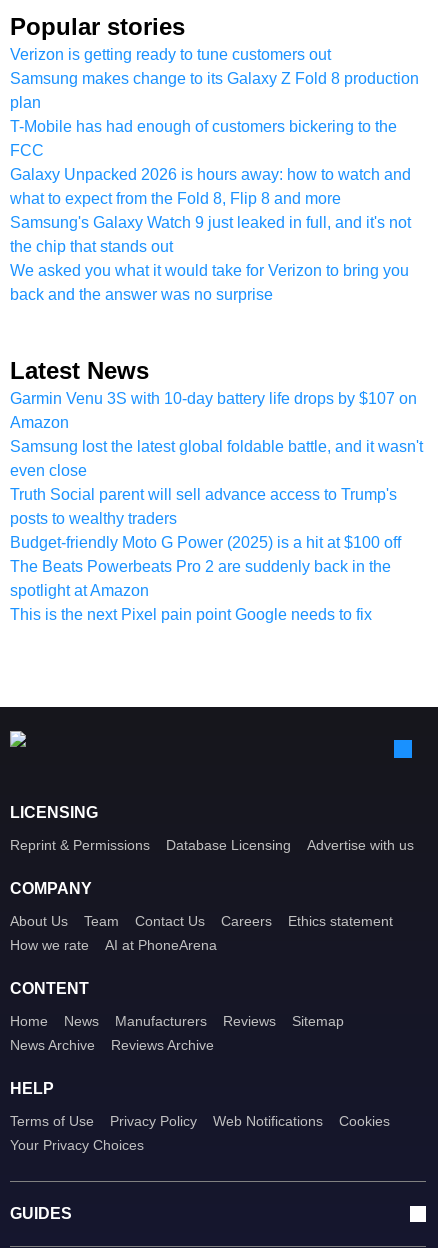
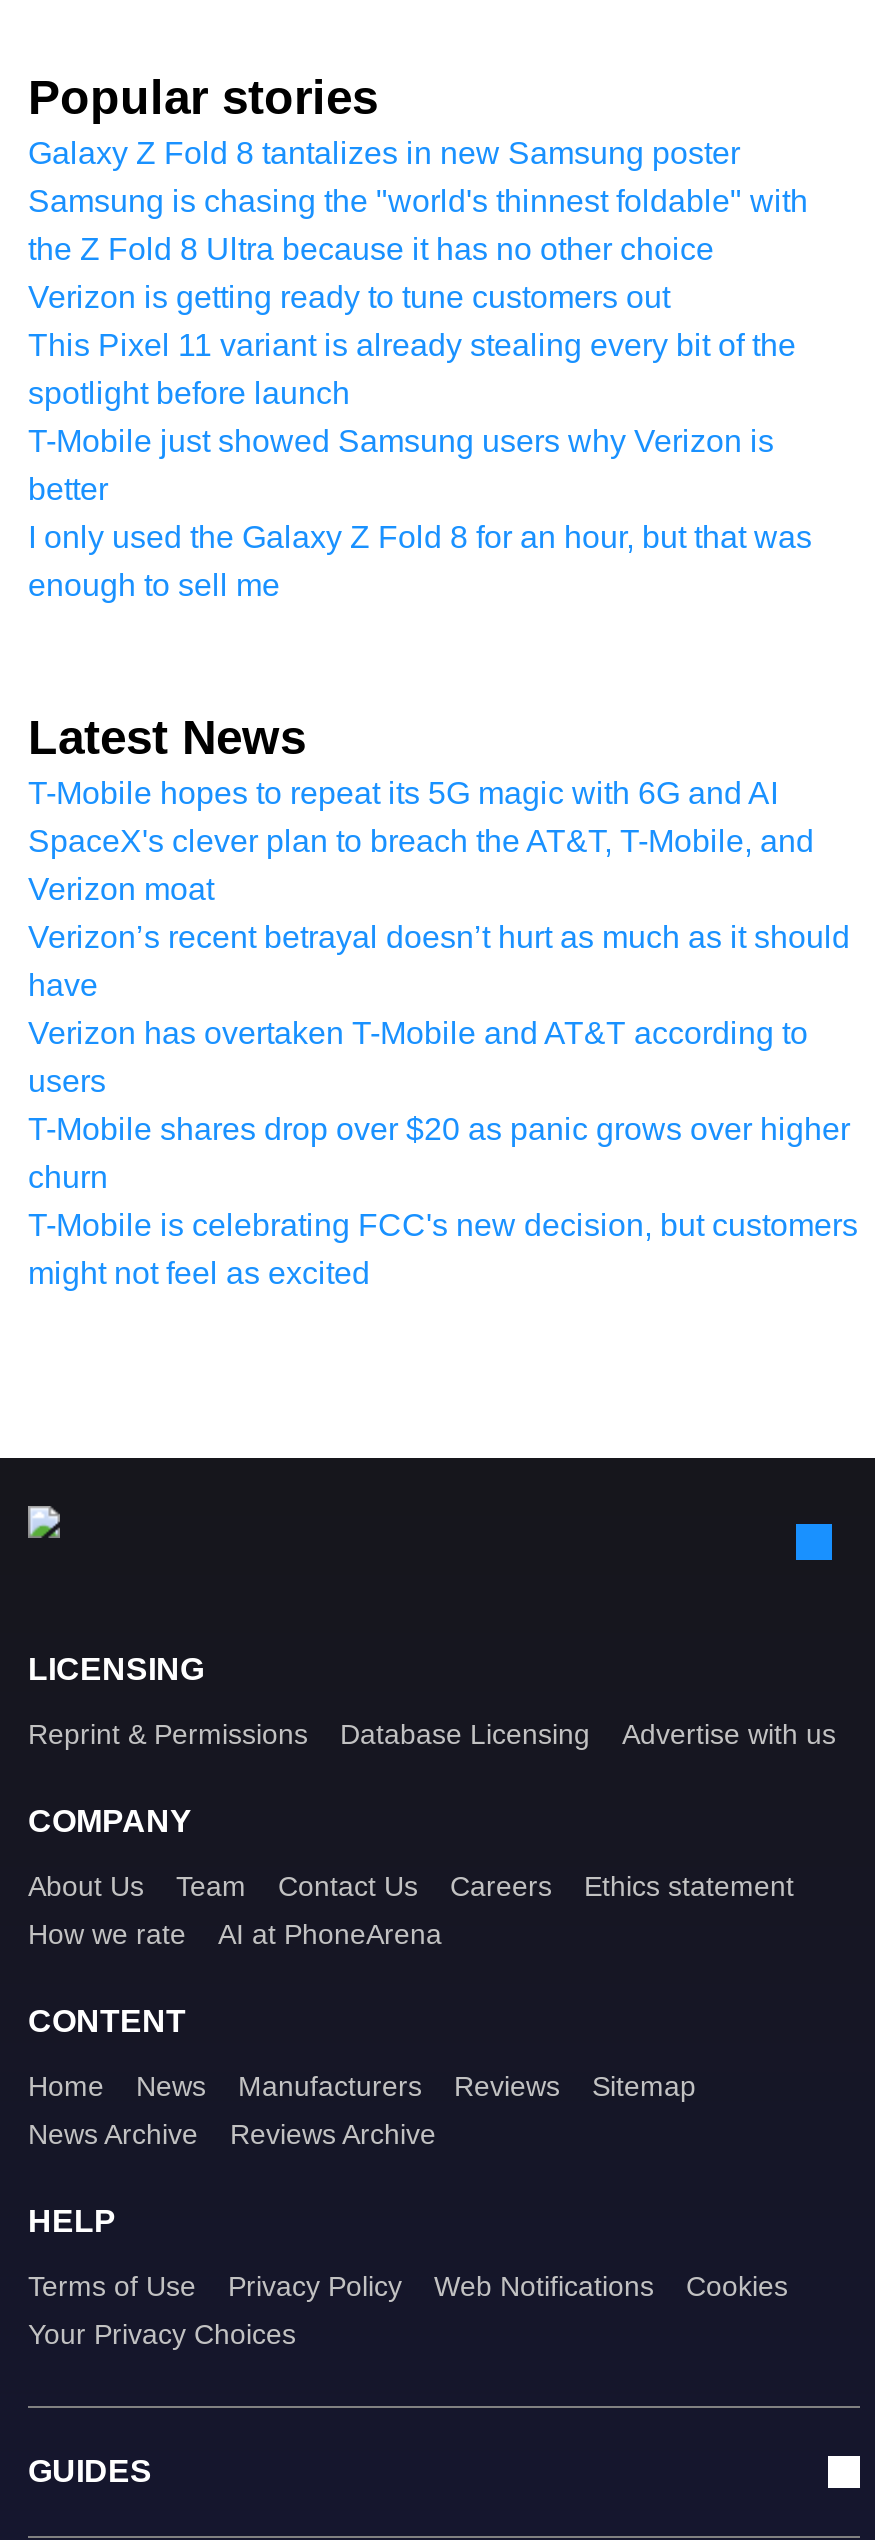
+ Galaxy Z Fold 8 tantalizes in new Samsung poster
+ Samsung is chasing the "world's thinnest foldable" with
+ the Z Fold 8 Ultra because it has no other choice

moved down: Verizon is getting ready to tune customers out

- Samsung makes change to its Galaxy Z Fold 8 production
- plan
- T-Mobile has had enough of customers bickering to the
- FCC
- Galaxy Unpacked 2026 is hours away: how to watch and
- what to expect from the Fold 8, Flip 8 and more
- Samsung's Galaxy Watch 9 just leaked in full, and it's not
- the chip that stands out
- We asked you what it would take for Verizon to bring you
- back and the answer was no surprise
+ This Pixel 11 variant is already stealing every bit of the
+ spotlight before launch
+ T-Mobile just showed Samsung users why Verizon is
+ better
+ I only used the Galaxy Z Fold 8 for an hour, but that was
+ enough to sell me

moved up: Latest News

- Garmin Venu 3S with 10-day battery life drops by $107 on
- Amazon
- Samsung lost the latest global foldable battle, and it wasn't
- even close
- Truth Social parent will sell advance access to Trump's
- posts to wealthy traders
- Budget-friendly Moto G Power (2025) is a hit at $100 off
- The Beats Powerbeats Pro 2 are suddenly back in the
- spotlight at Amazon
- This is the next Pixel pain point Google needs to fix
+ T-Mobile hopes to repeat its 5G magic with 6G and AI
+ SpaceX's clever plan to breach the AT&T, T-Mobile, and
+ Verizon moat
+ Verizon’s recent betrayal doesn’t hurt as much as it should
+ have
+ Verizon has overtaken T-Mobile and AT&T according to
+ users
+ T-Mobile shares drop over $20 as panic grows over higher
+ churn
+ T-Mobile is celebrating FCC's new decision, but customers
+ might not feel as excited
